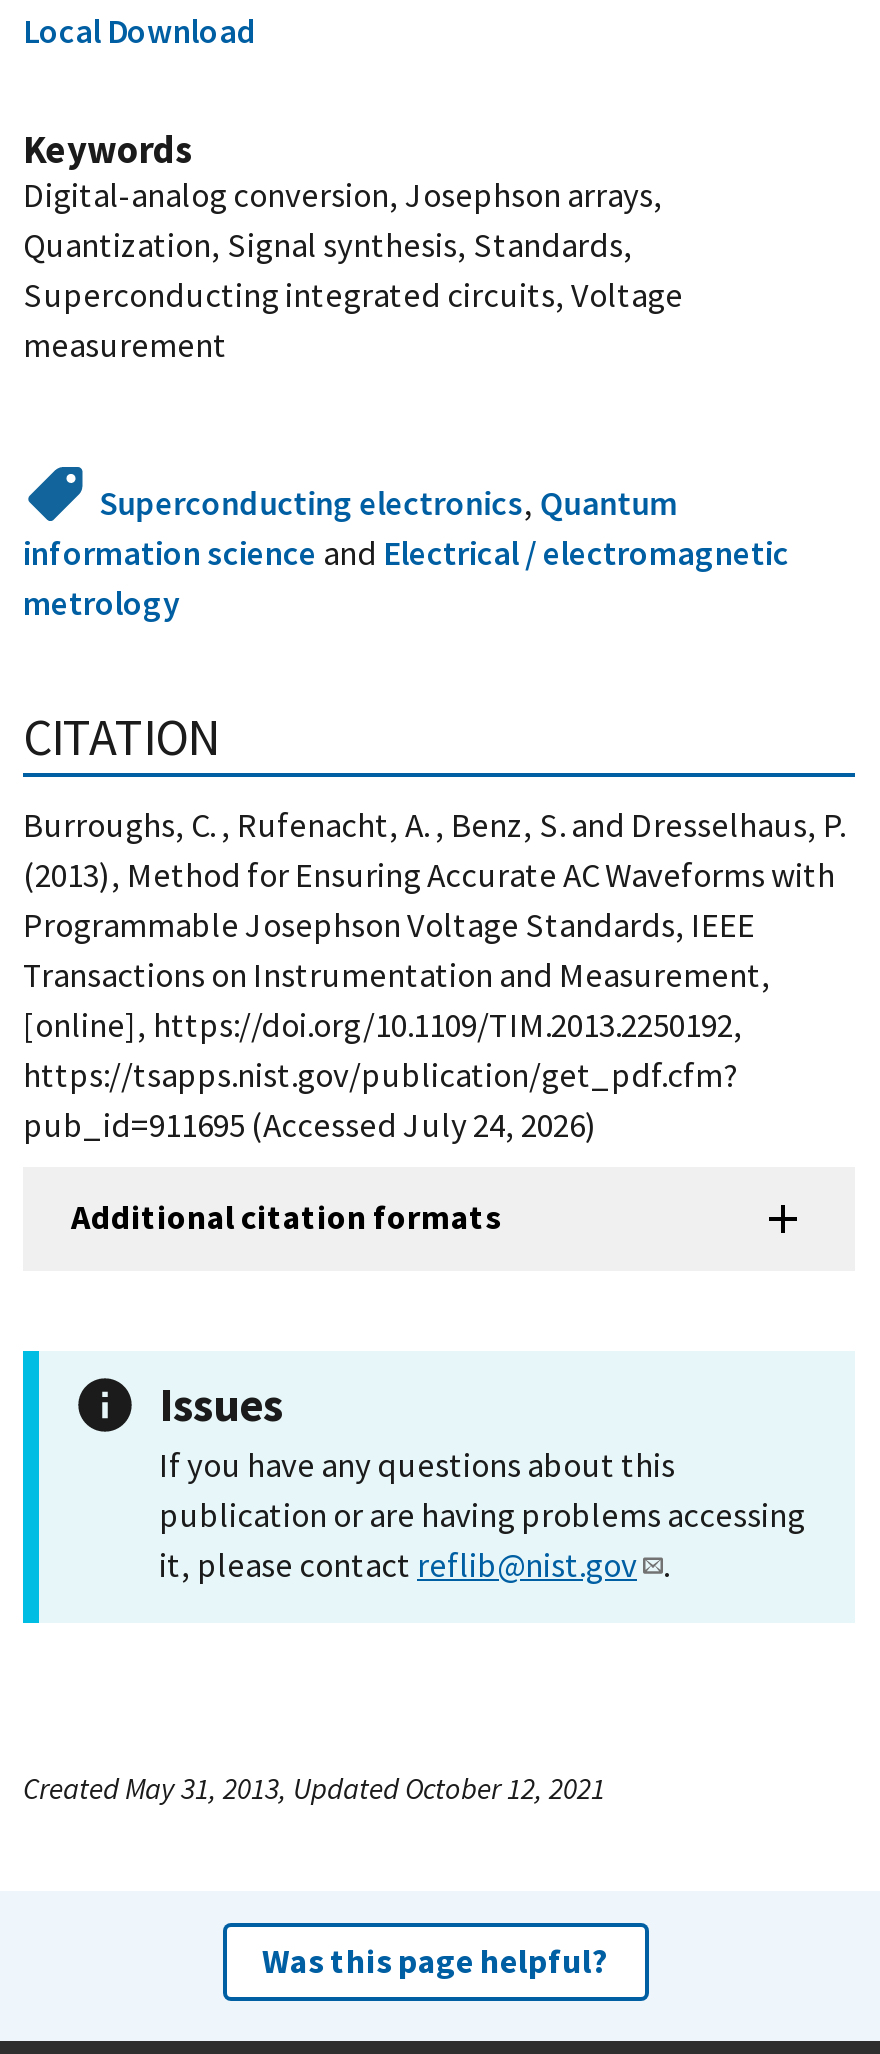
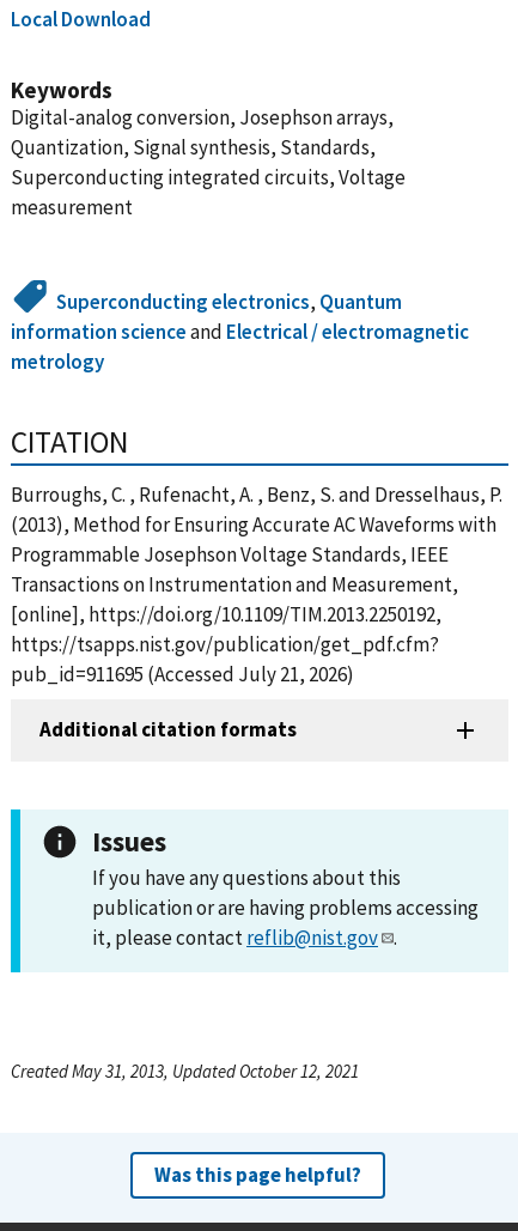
- pub_id=911695 (Accessed July 24, 2026)
+ pub_id=911695 (Accessed July 21, 2026)
